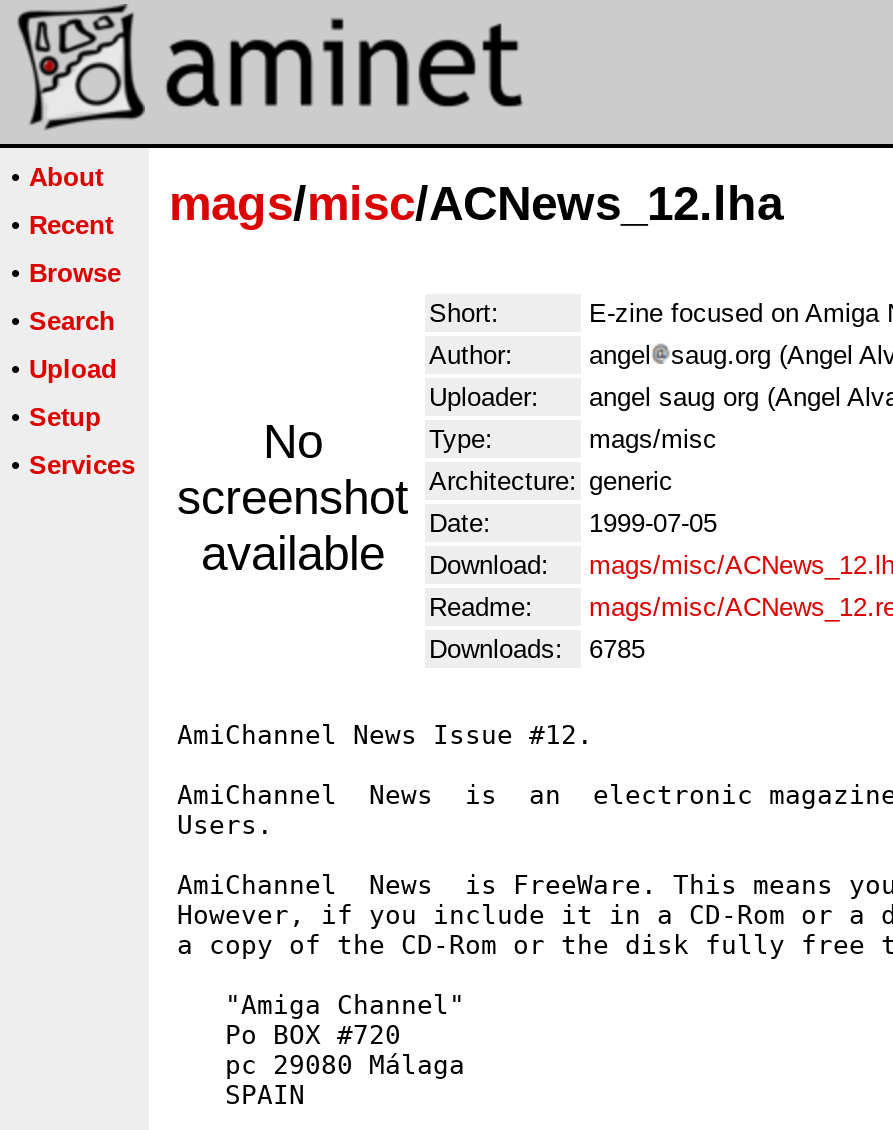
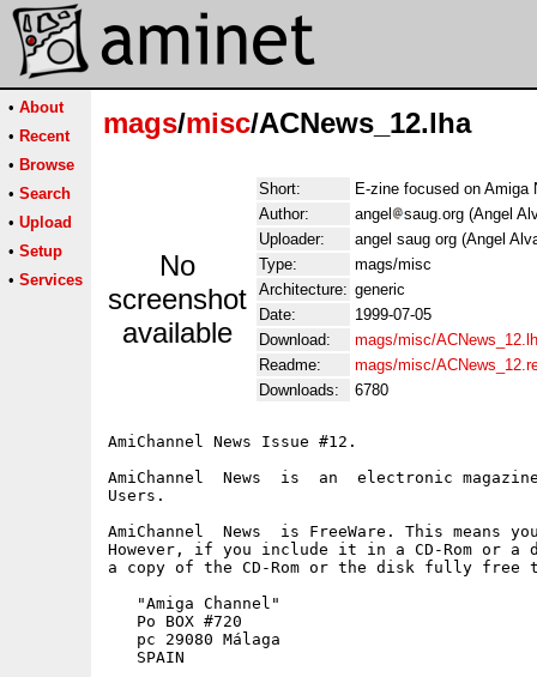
- Downloads: 6785
+ Downloads: 6780
